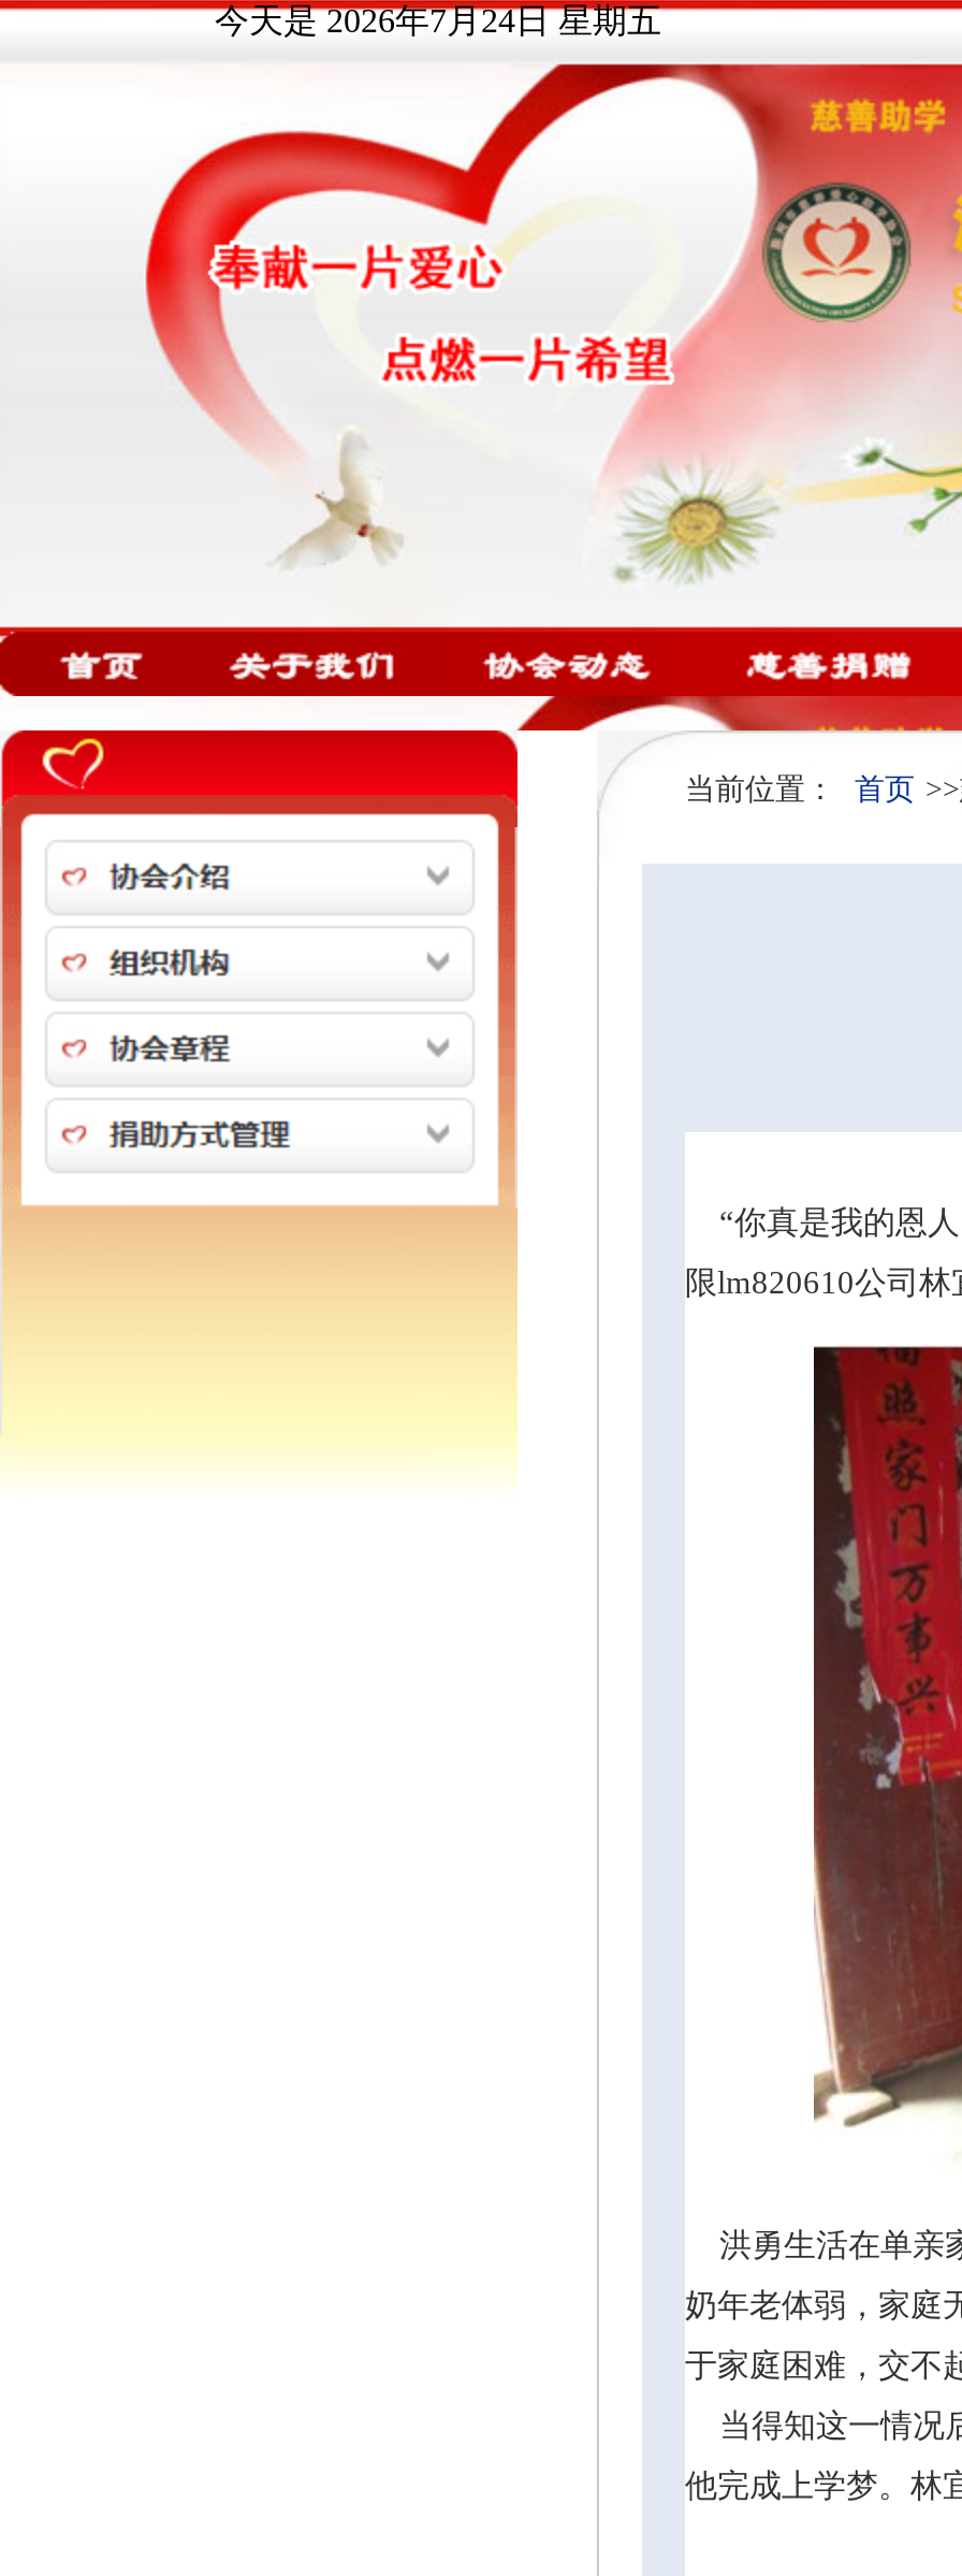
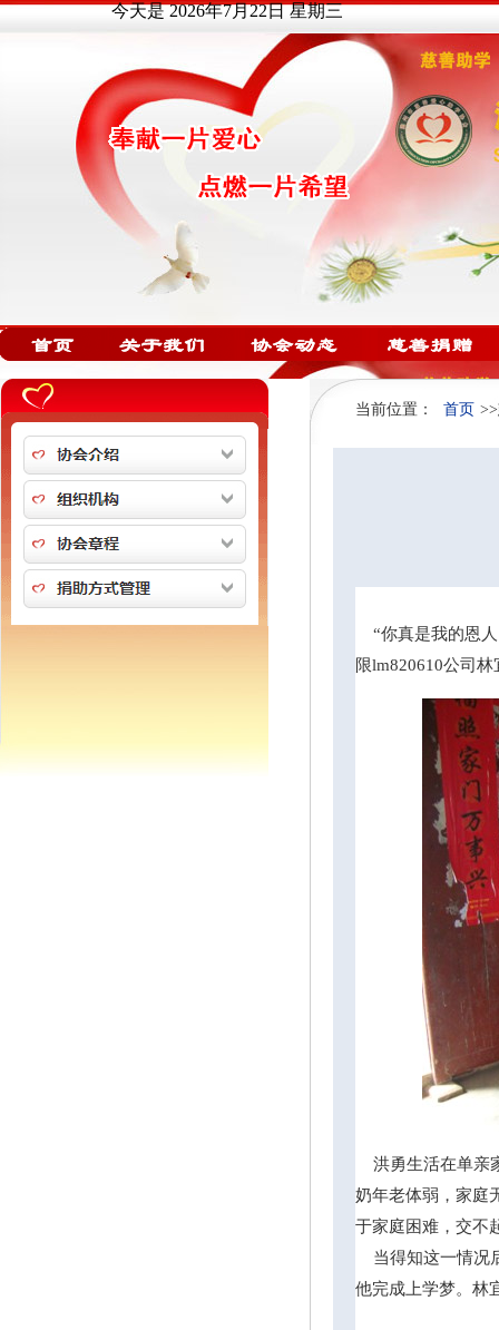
- 今天是2026年7月24日 星期五
+ 今天是2026年7月22日 星期三
